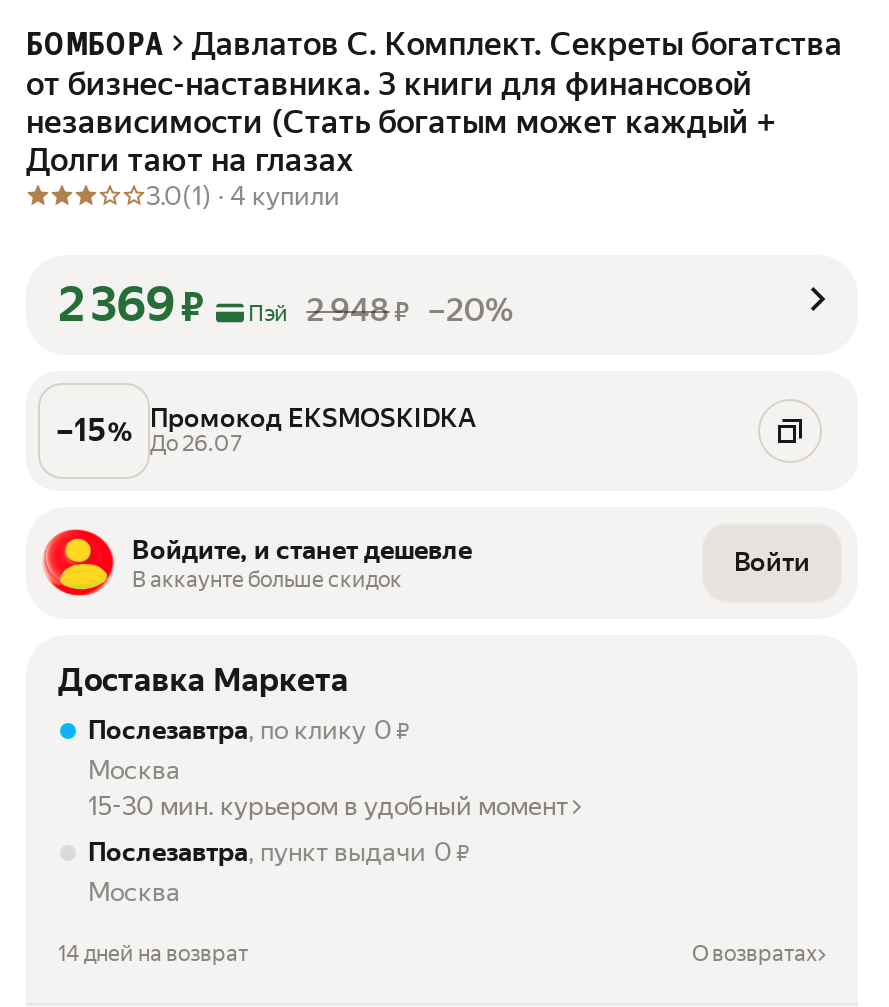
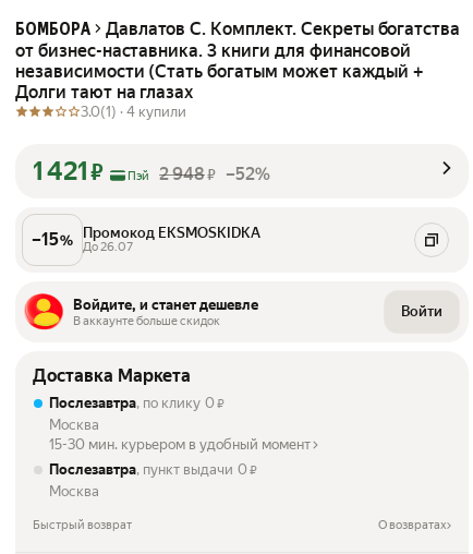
- 2 369 ₽
+ 1 421 ₽

- 2 948 ₽ –20%
+ 2 948 ₽ –52%

- 14 дней на возврат
+ Быстрый возврат
